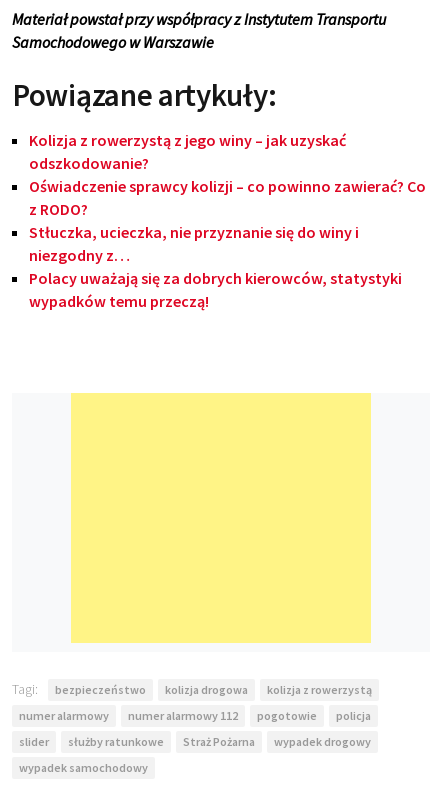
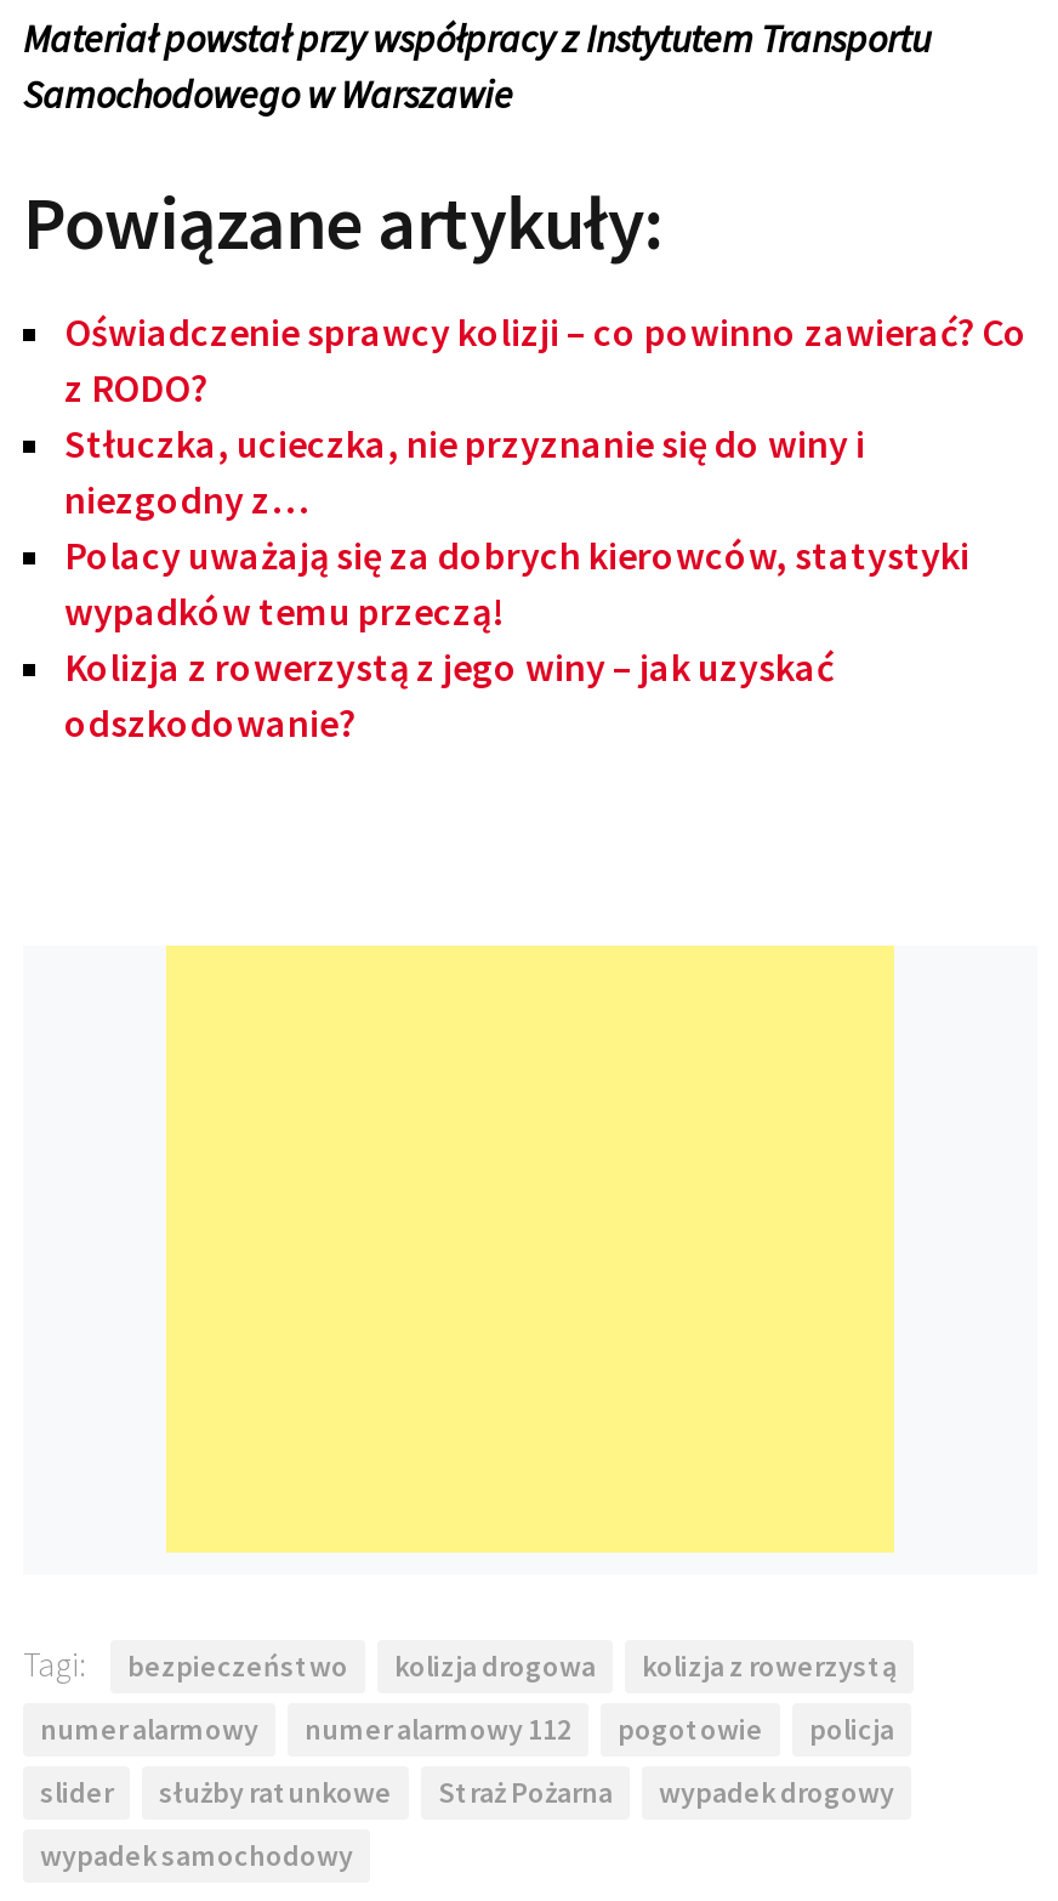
moved down: Kolizja z rowerzystą z jego winy – jak uzyskać | odszkodowanie?

moved up: Oświadczenie sprawcy kolizji – co powinno zawierać? Co | z RODO? | Stłuczka, ucieczka, nie przyznanie się do winy i | niezgodny z… | Polacy uważają się za dobrych kierowców, statystyki | wypadków temu przeczą!
